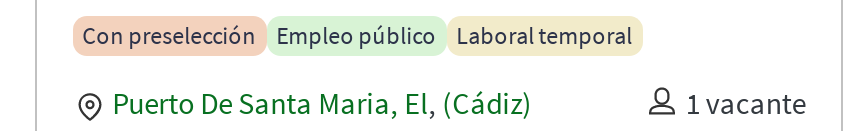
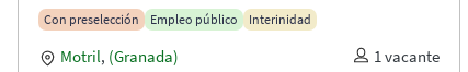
- Laboral temporal
+ Interinidad

- Puerto De Santa Maria, El, (Cádiz)
+ Motril, (Granada)
